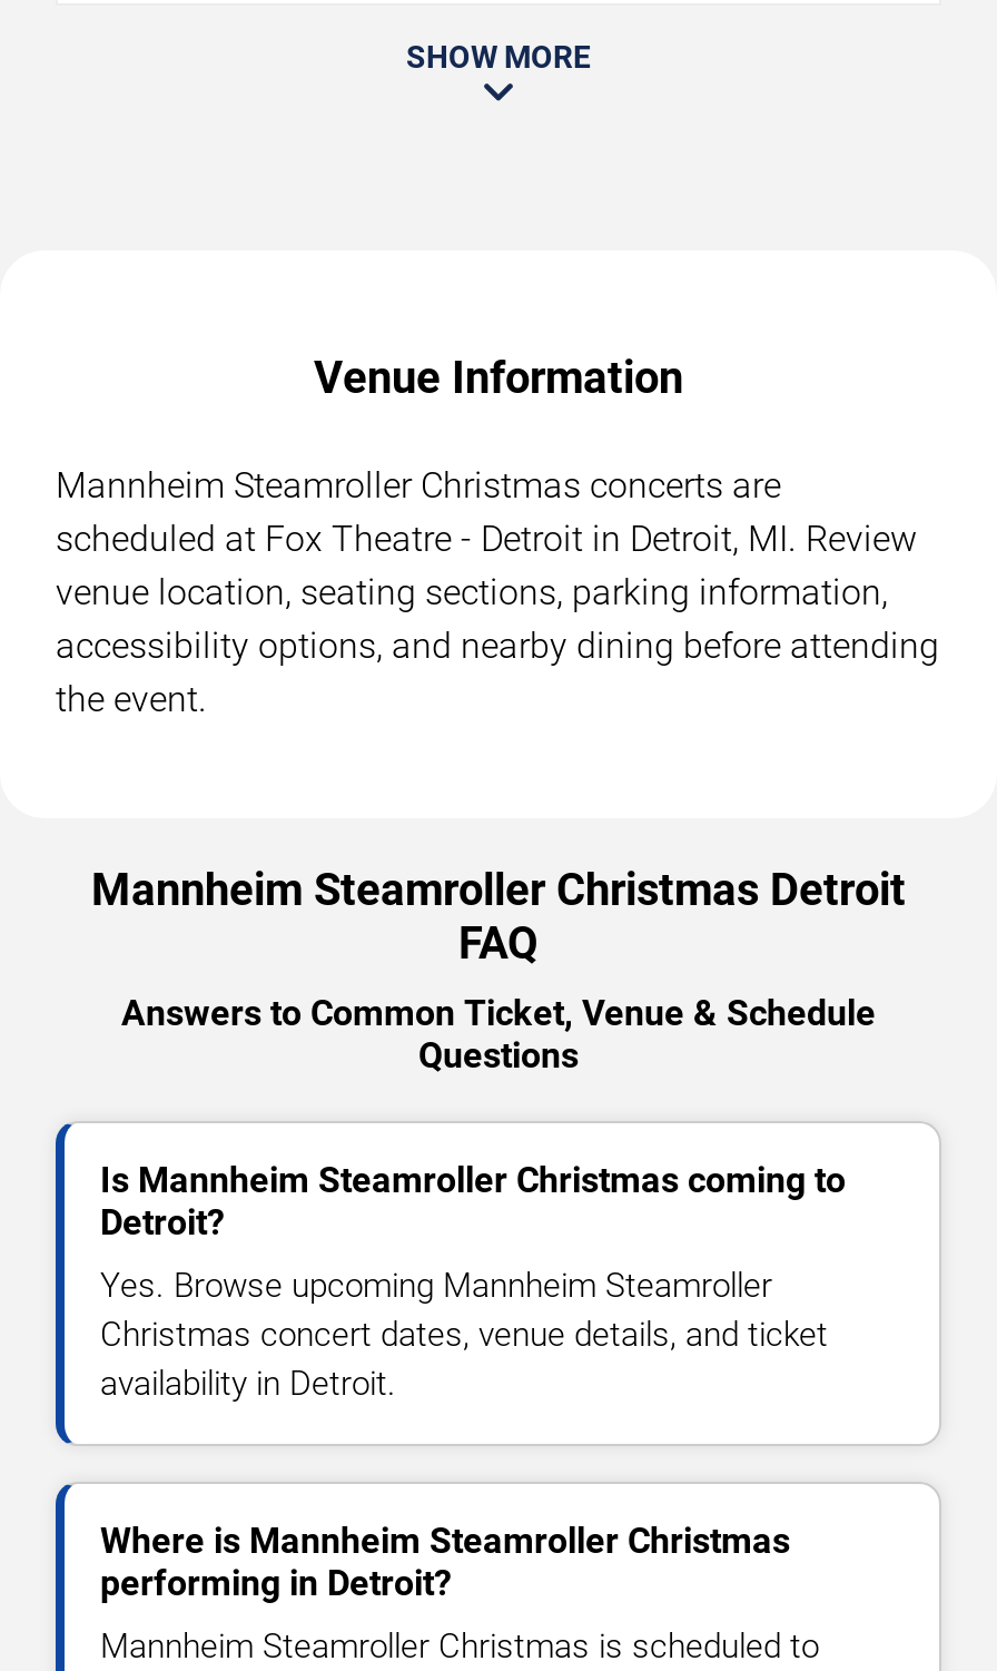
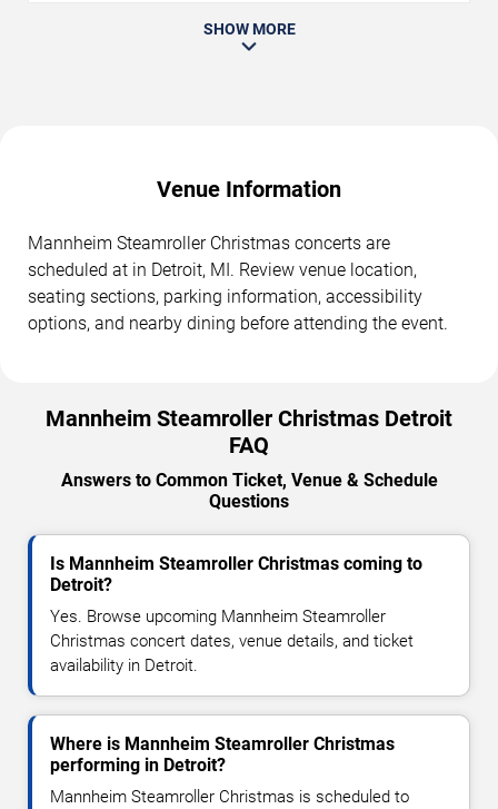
- scheduled at Fox Theatre - Detroit in Detroit, MI. Review
- venue location, seating sections, parking information,
- accessibility options, and nearby dining before attending
- the event.
+ scheduled at in Detroit, MI. Review venue location,
+ seating sections, parking information, accessibility
+ options, and nearby dining before attending the event.
